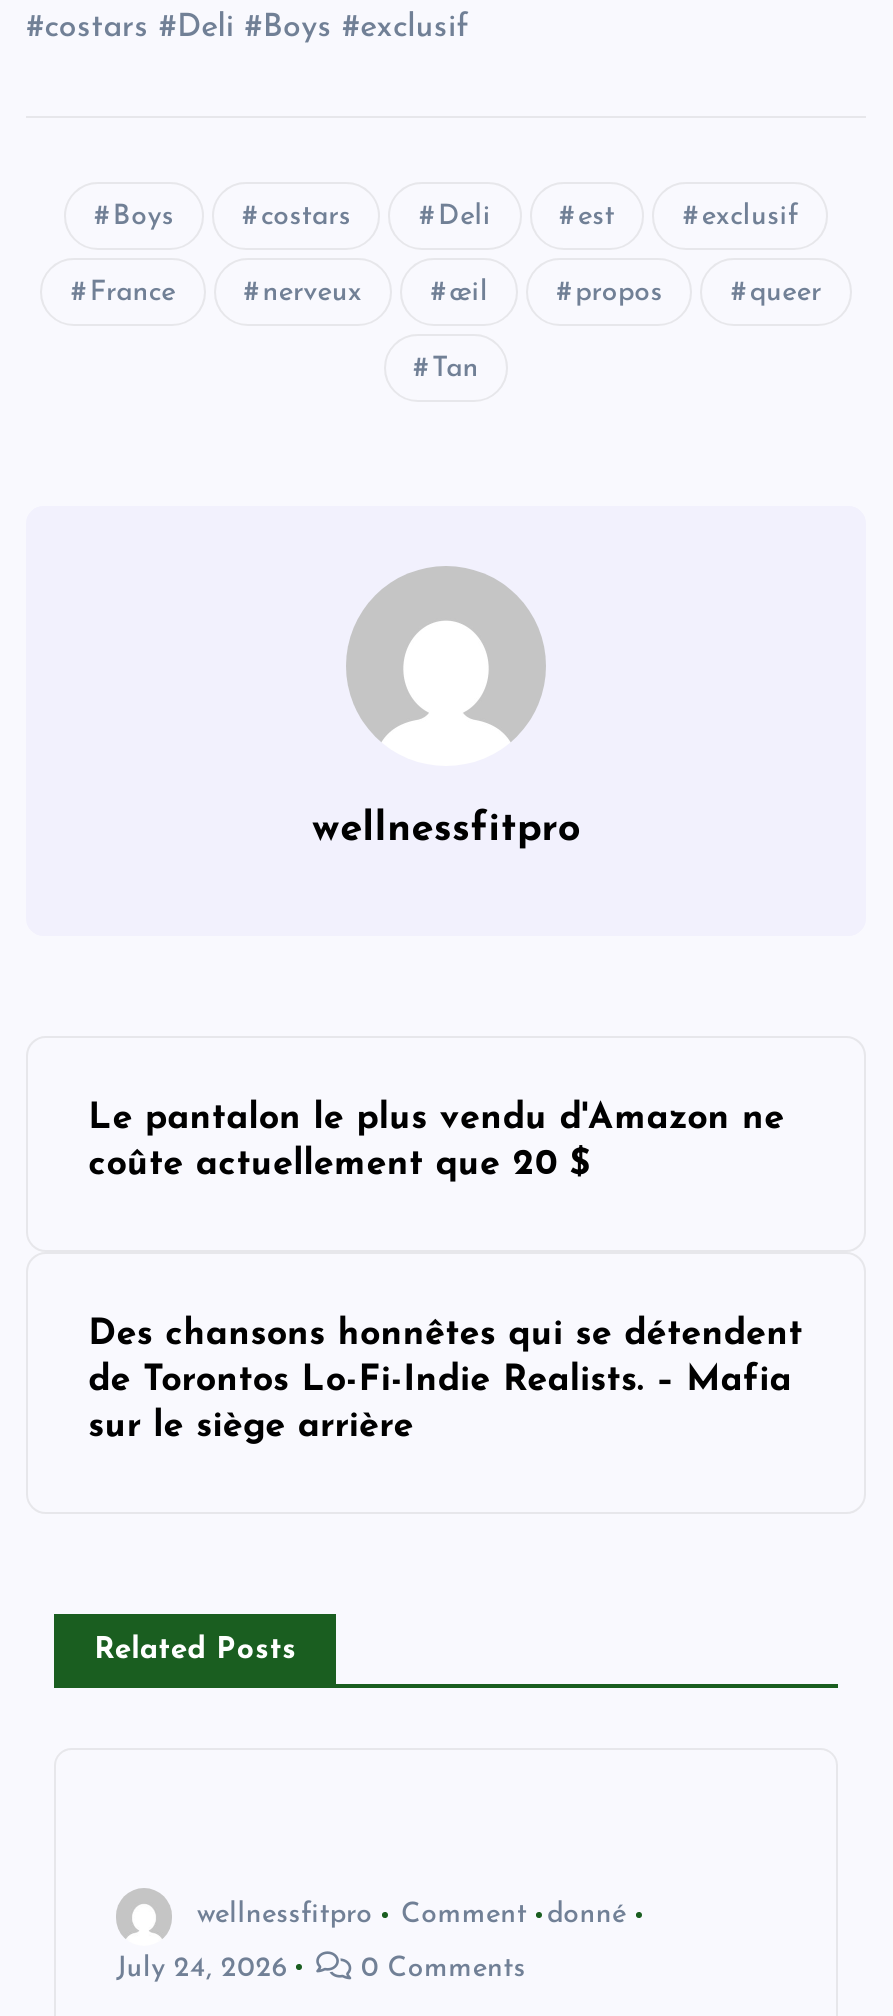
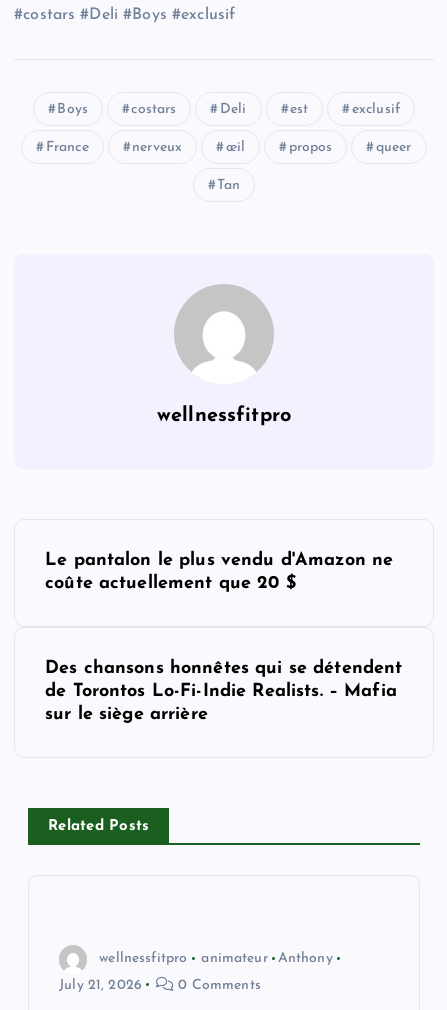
- Comment
- donné
+ animateur
+ Anthony

- July 24, 2026
+ July 21, 2026
